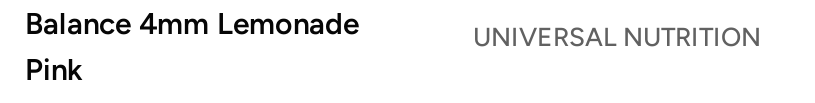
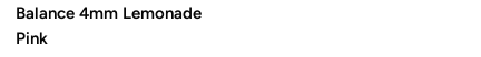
- UNIVERSAL NUTRITION
